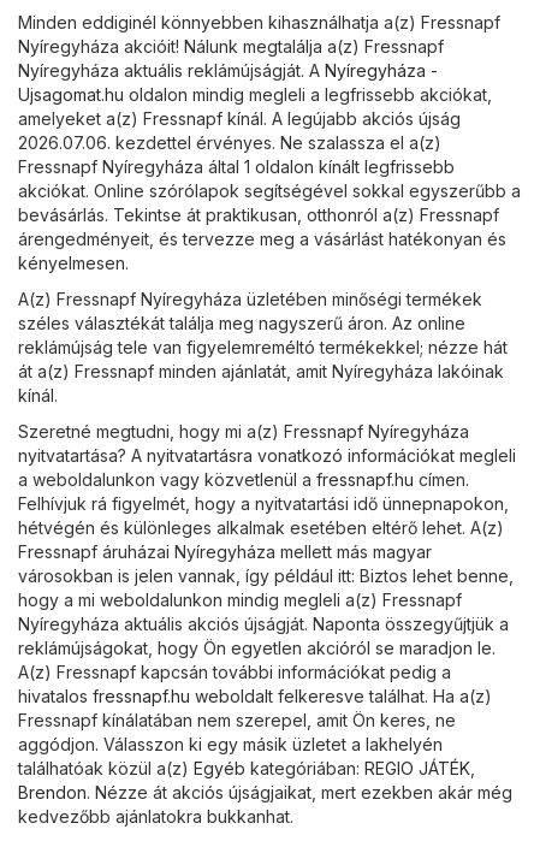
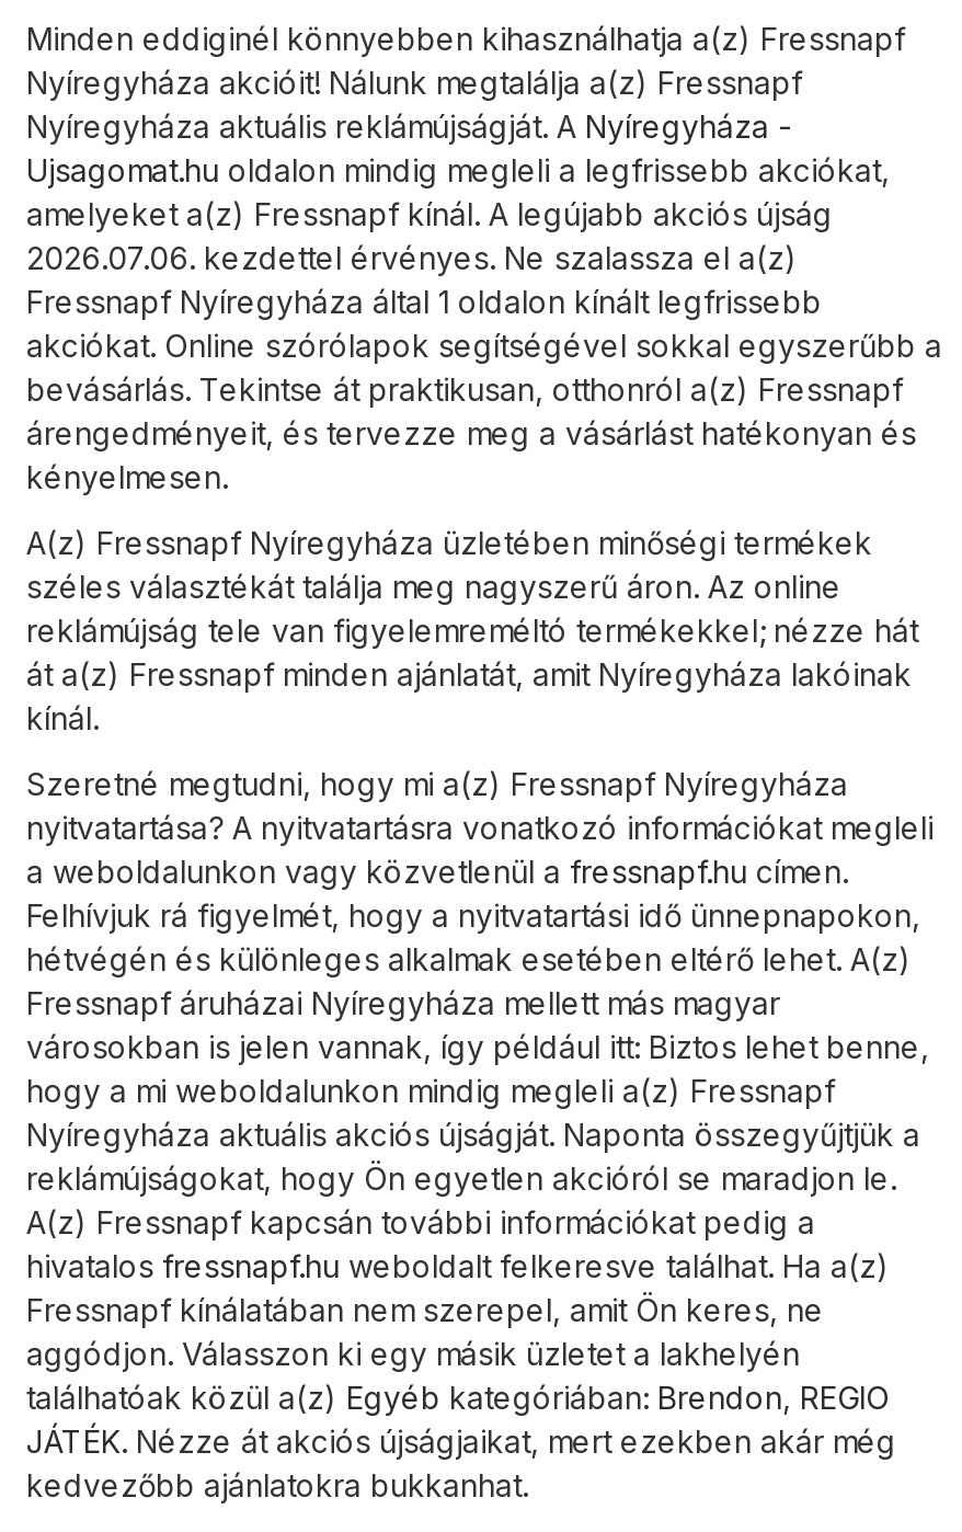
- találhatóak közül a(z) Egyéb kategóriában: REGIO JÁTÉK,
+ találhatóak közül a(z) Egyéb kategóriában: Brendon, REGIO

- Brendon. Nézze át akciós újságjaikat, mert ezekben akár még
+ JÁTÉK. Nézze át akciós újságjaikat, mert ezekben akár még
